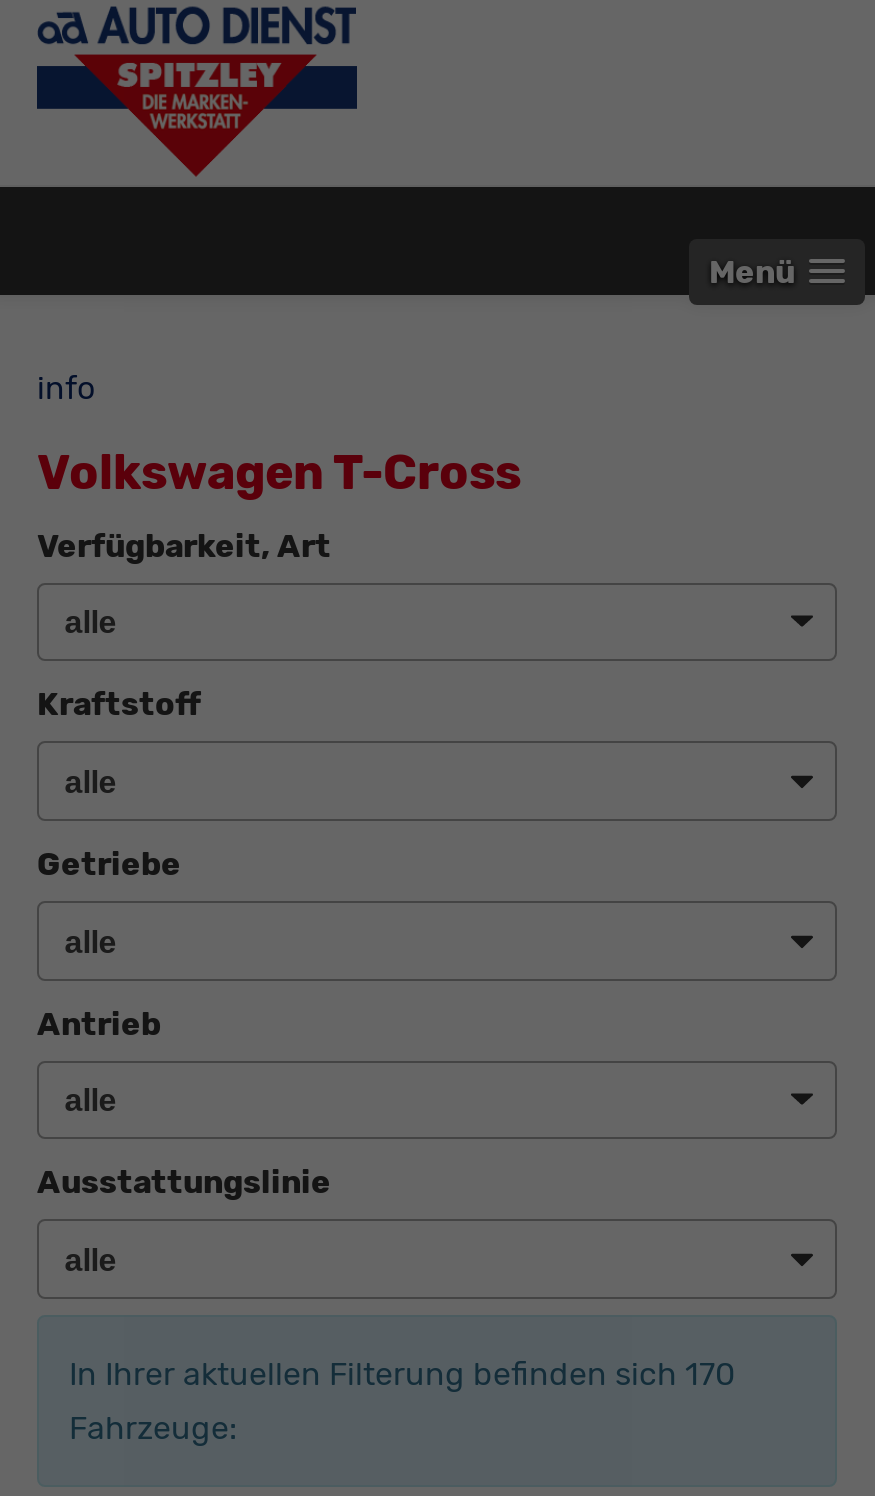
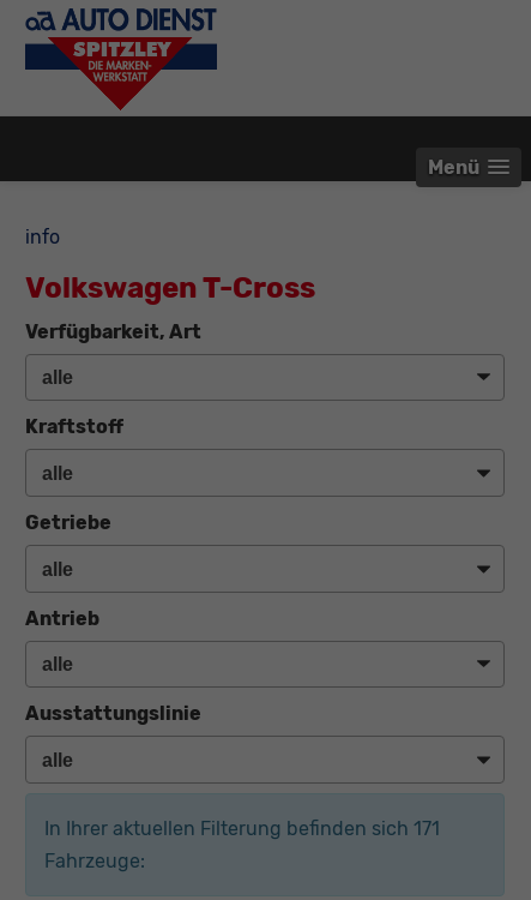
- In Ihrer aktuellen Filterung befinden sich 170
+ In Ihrer aktuellen Filterung befinden sich 171
